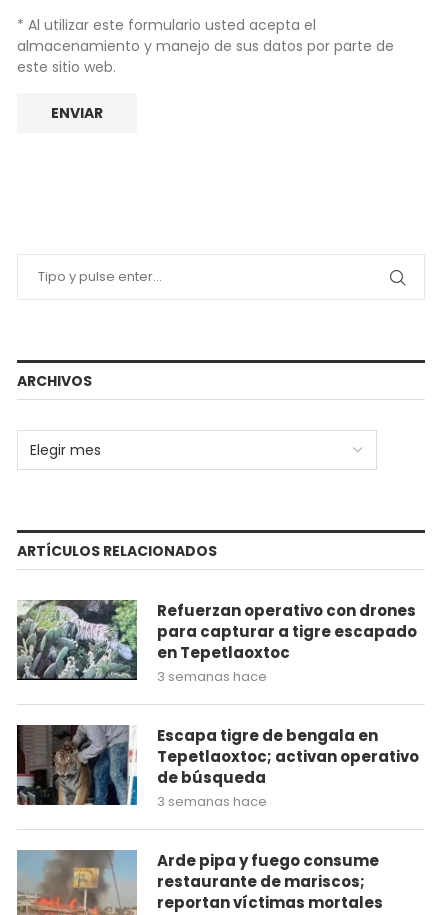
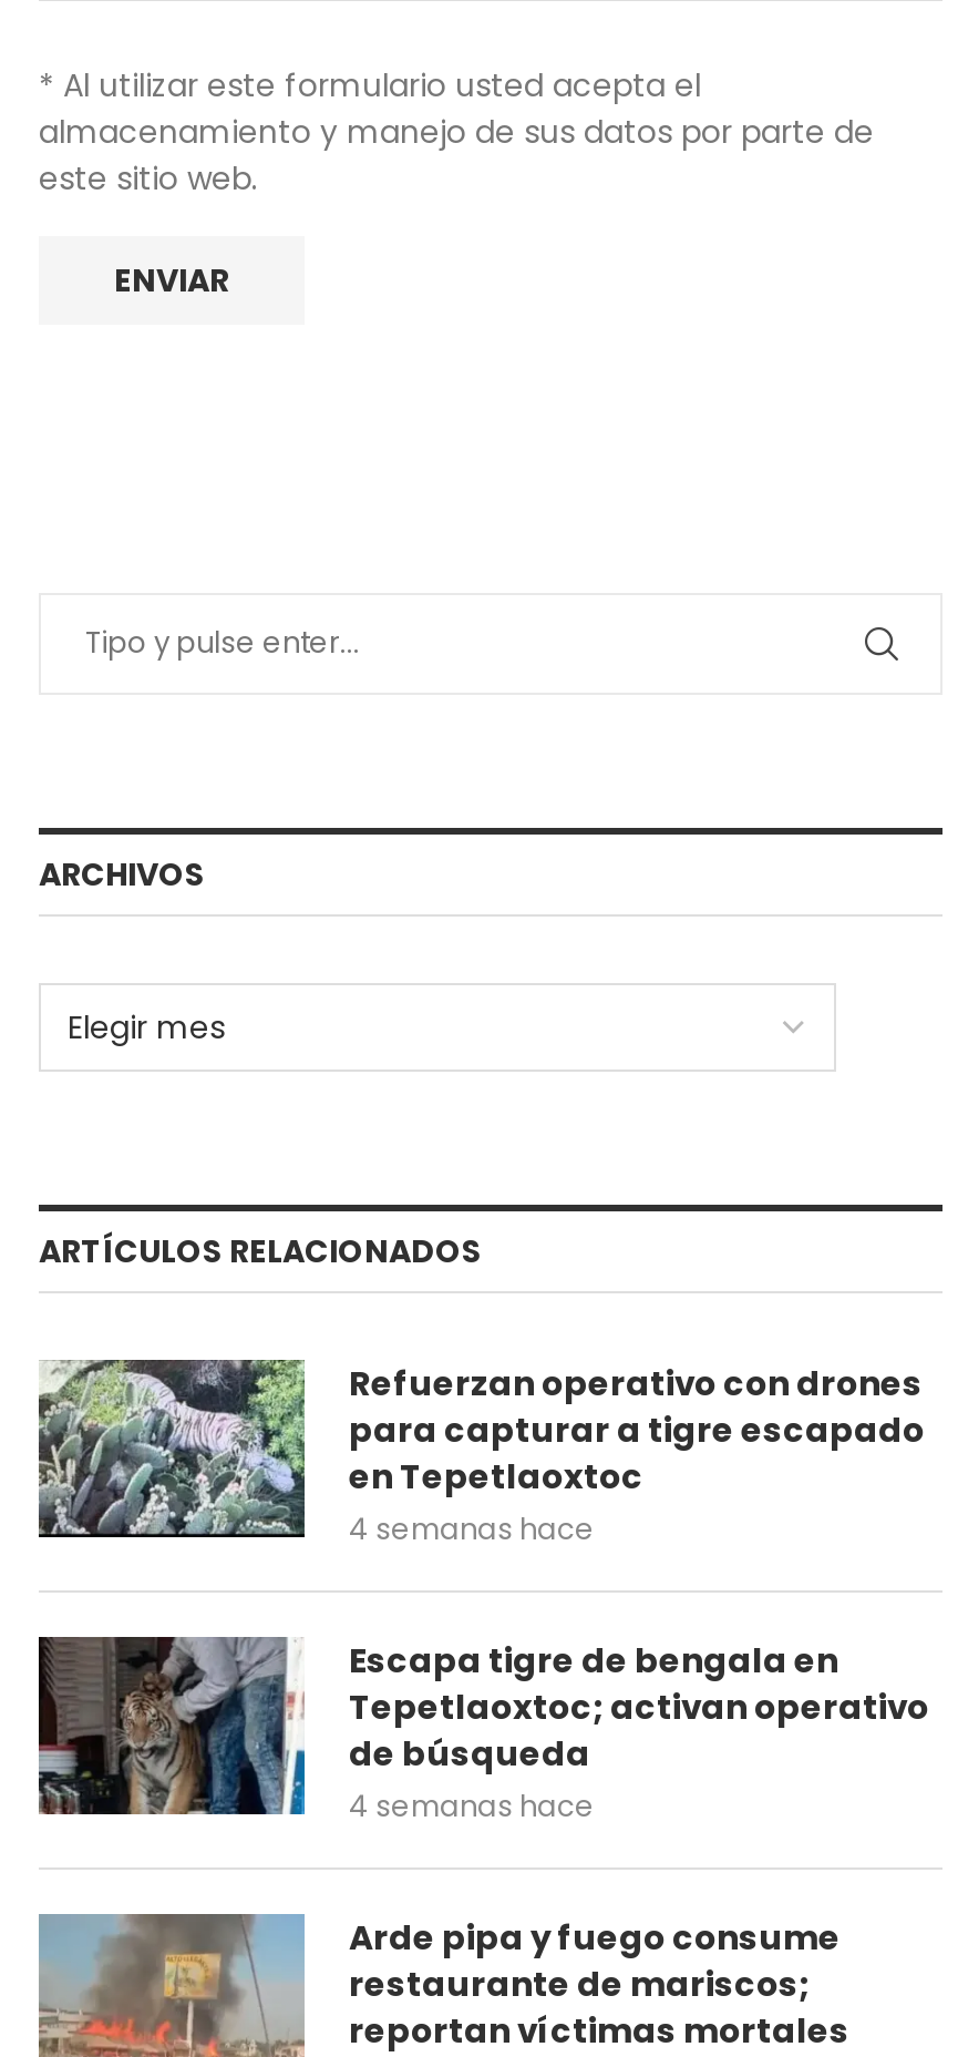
- 3 semanas hace
+ 4 semanas hace

- 3 semanas hace
+ 4 semanas hace
